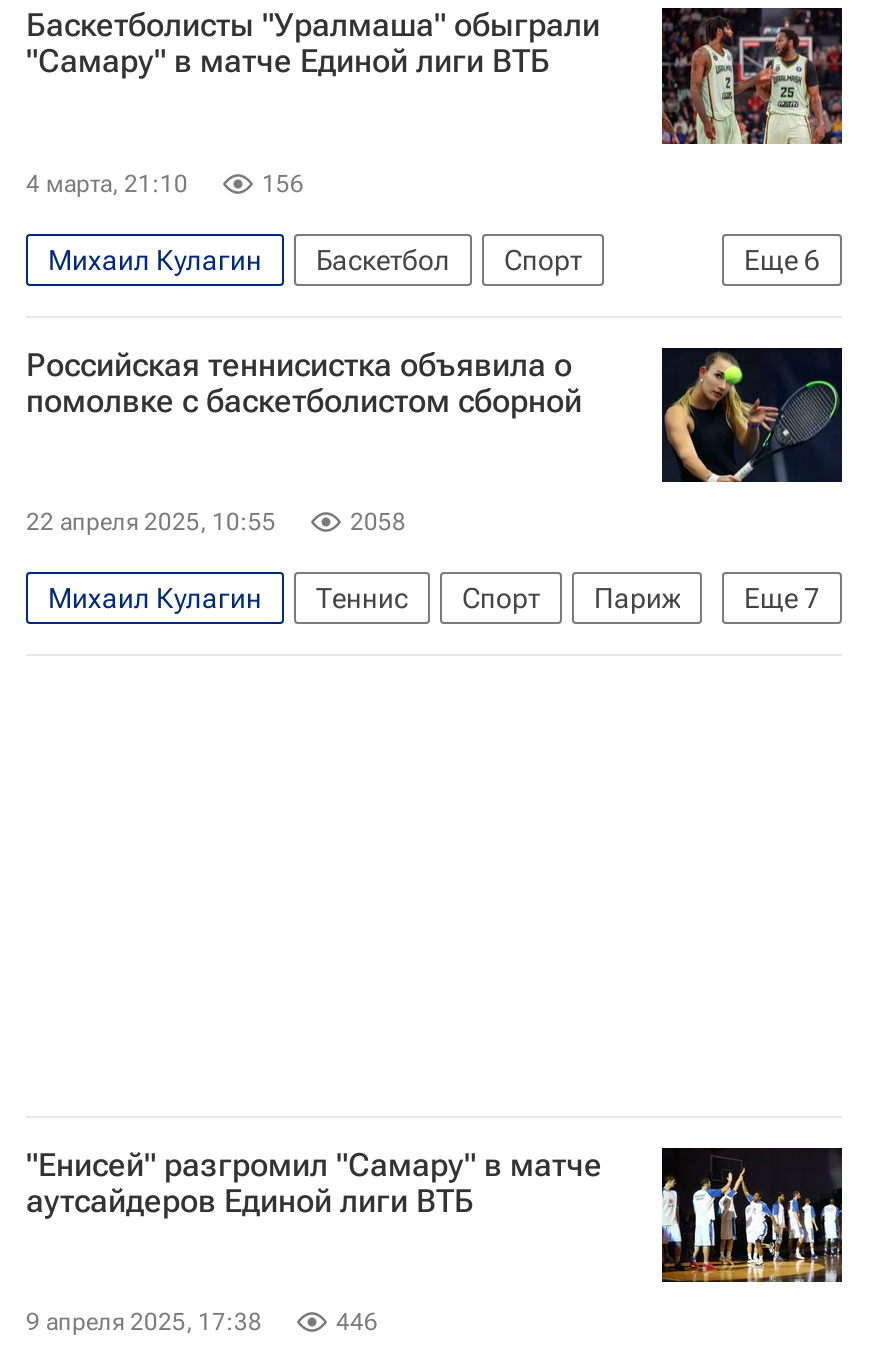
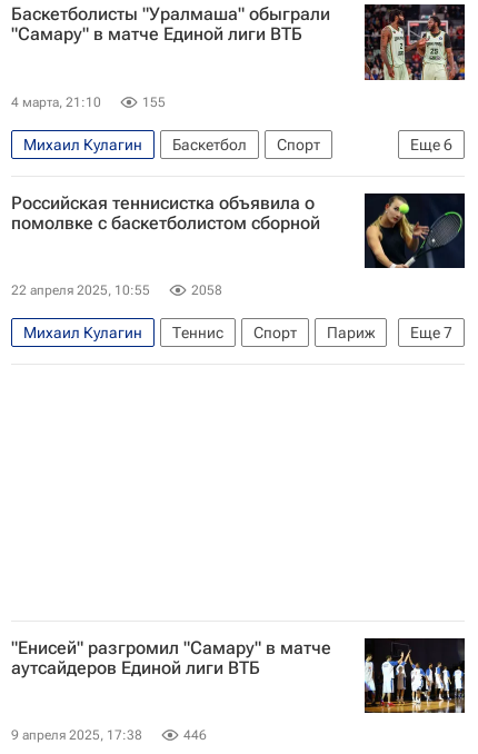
- 156
+ 155
